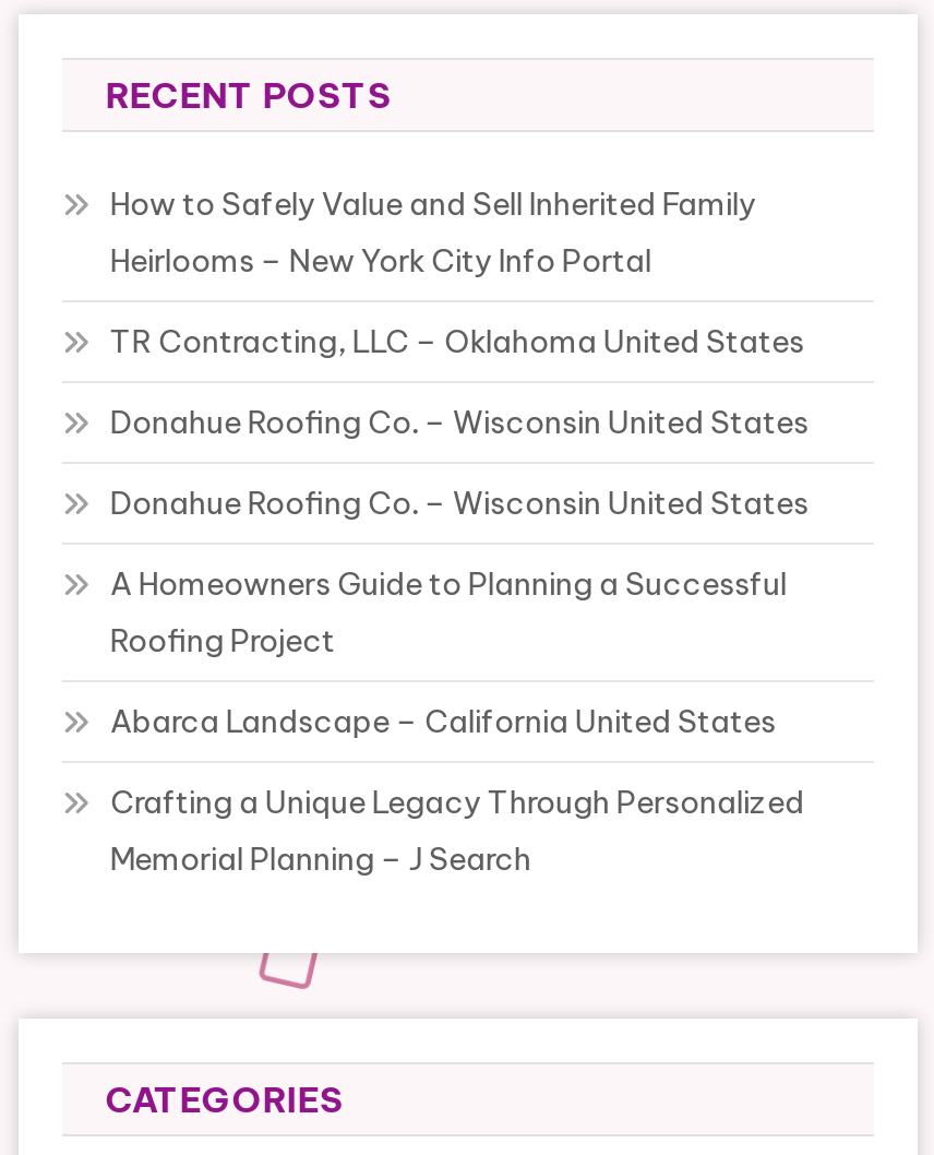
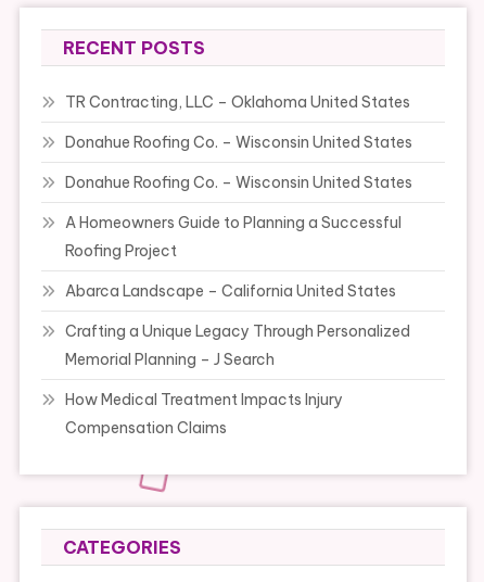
- How to Safely Value and Sell Inherited Family
- Heirlooms – New York City Info Portal

moved up: TR Contracting, LLC – Oklahoma United States | Donahue Roofing Co. – Wisconsin United States | Donahue Roofing Co. – Wisconsin United States | A Homeowners Guide to Planning a Successful | Roofing Project | Abarca Landscape – California United States | Crafting a Unique Legacy Through Personalized | Memorial Planning – J Search

+ How Medical Treatment Impacts Injury
+ Compensation Claims
